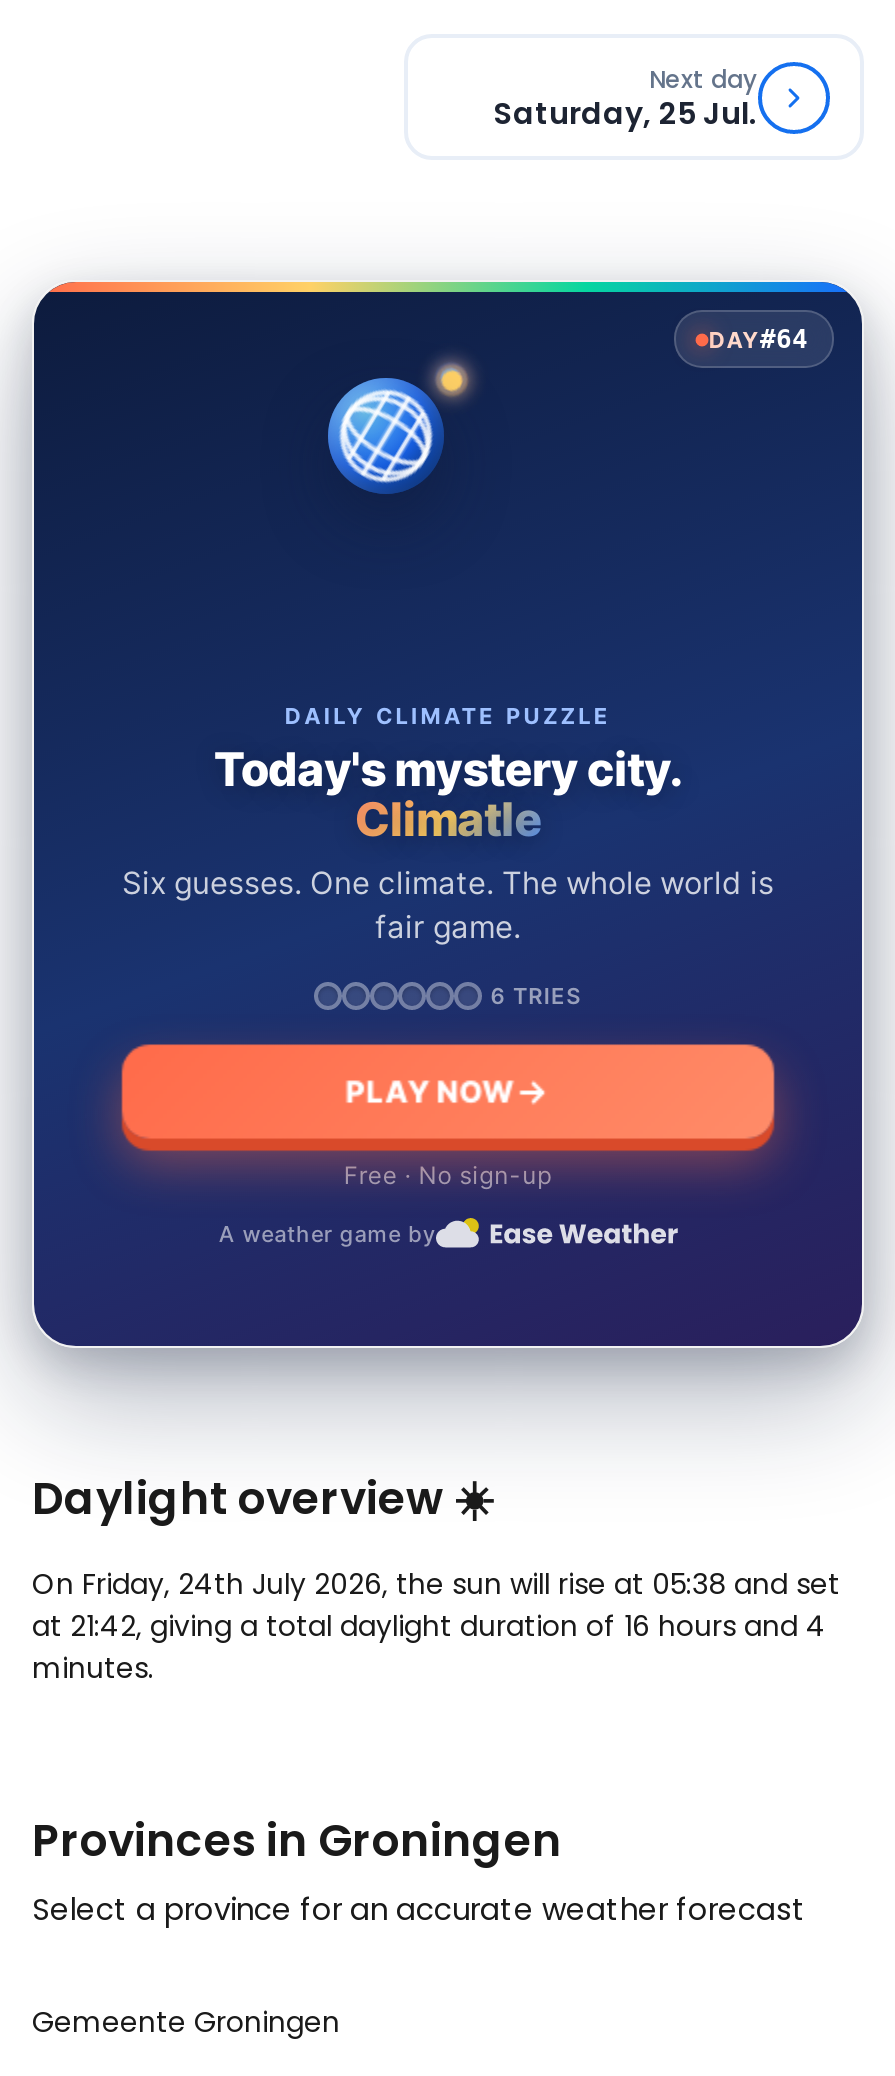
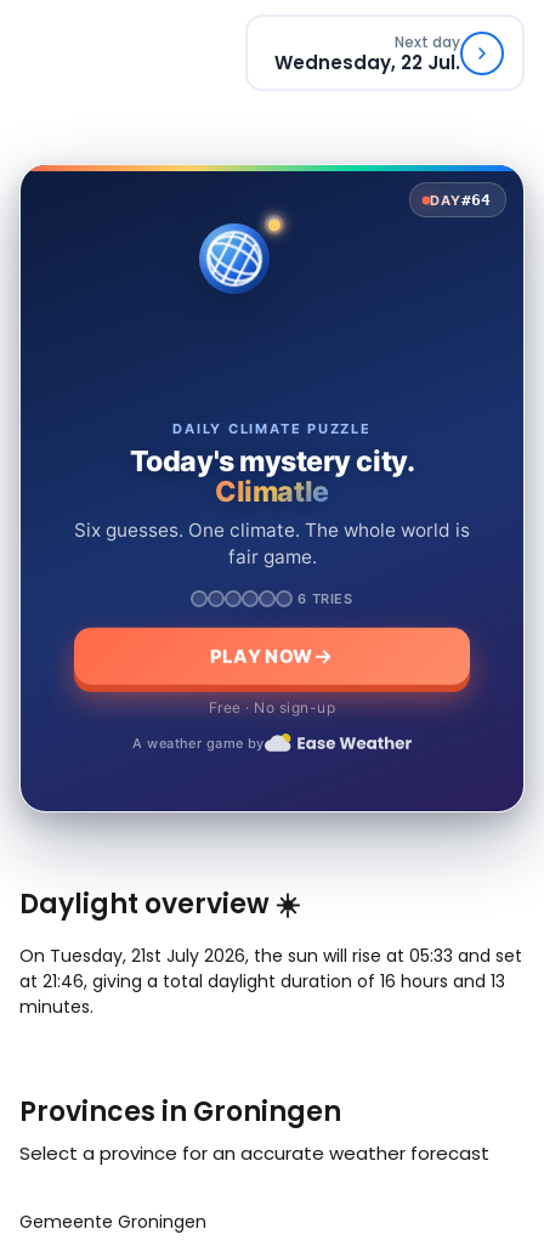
- Saturday, 25 Jul.
+ Wednesday, 22 Jul.

- On Friday, 24th July 2026, the sun will rise at 05:38 and set
+ On Tuesday, 21st July 2026, the sun will rise at 05:33 and set

- at 21:42, giving a total daylight duration of 16 hours and 4
+ at 21:46, giving a total daylight duration of 16 hours and 13
